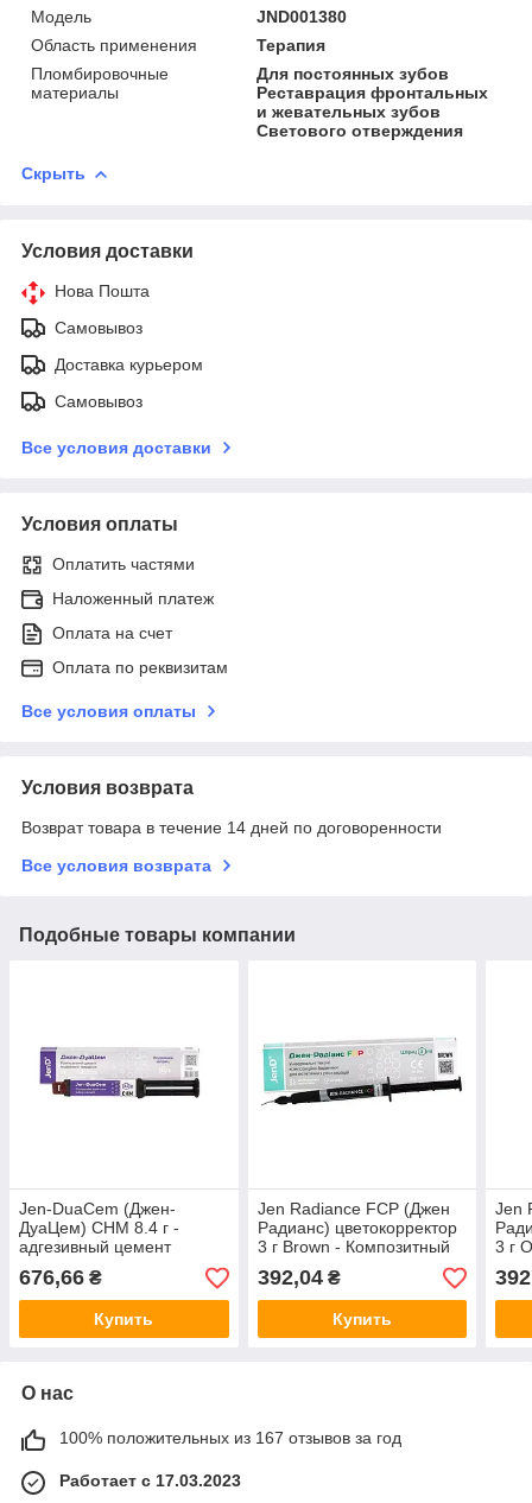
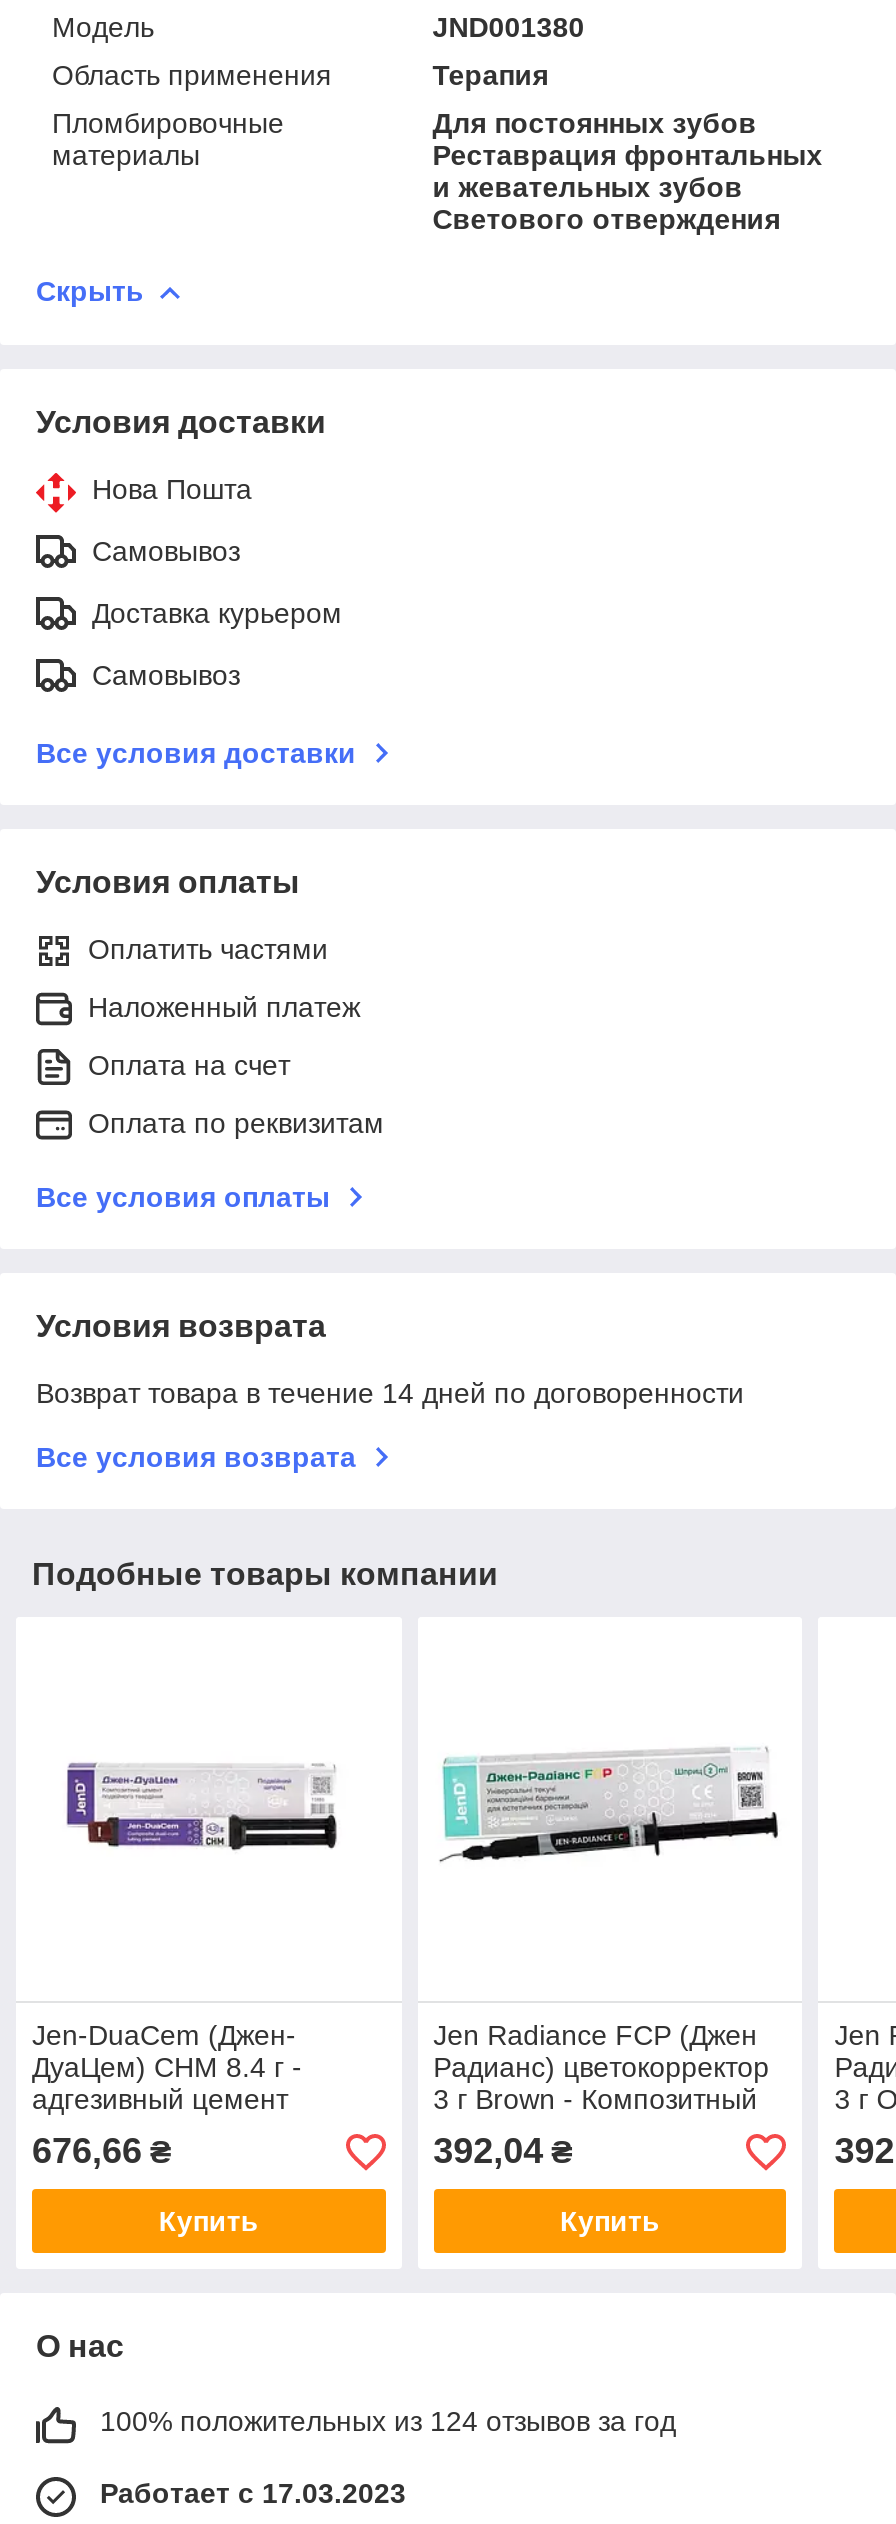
- 100% положительных из 167 отзывов за год
+ 100% положительных из 124 отзывов за год
